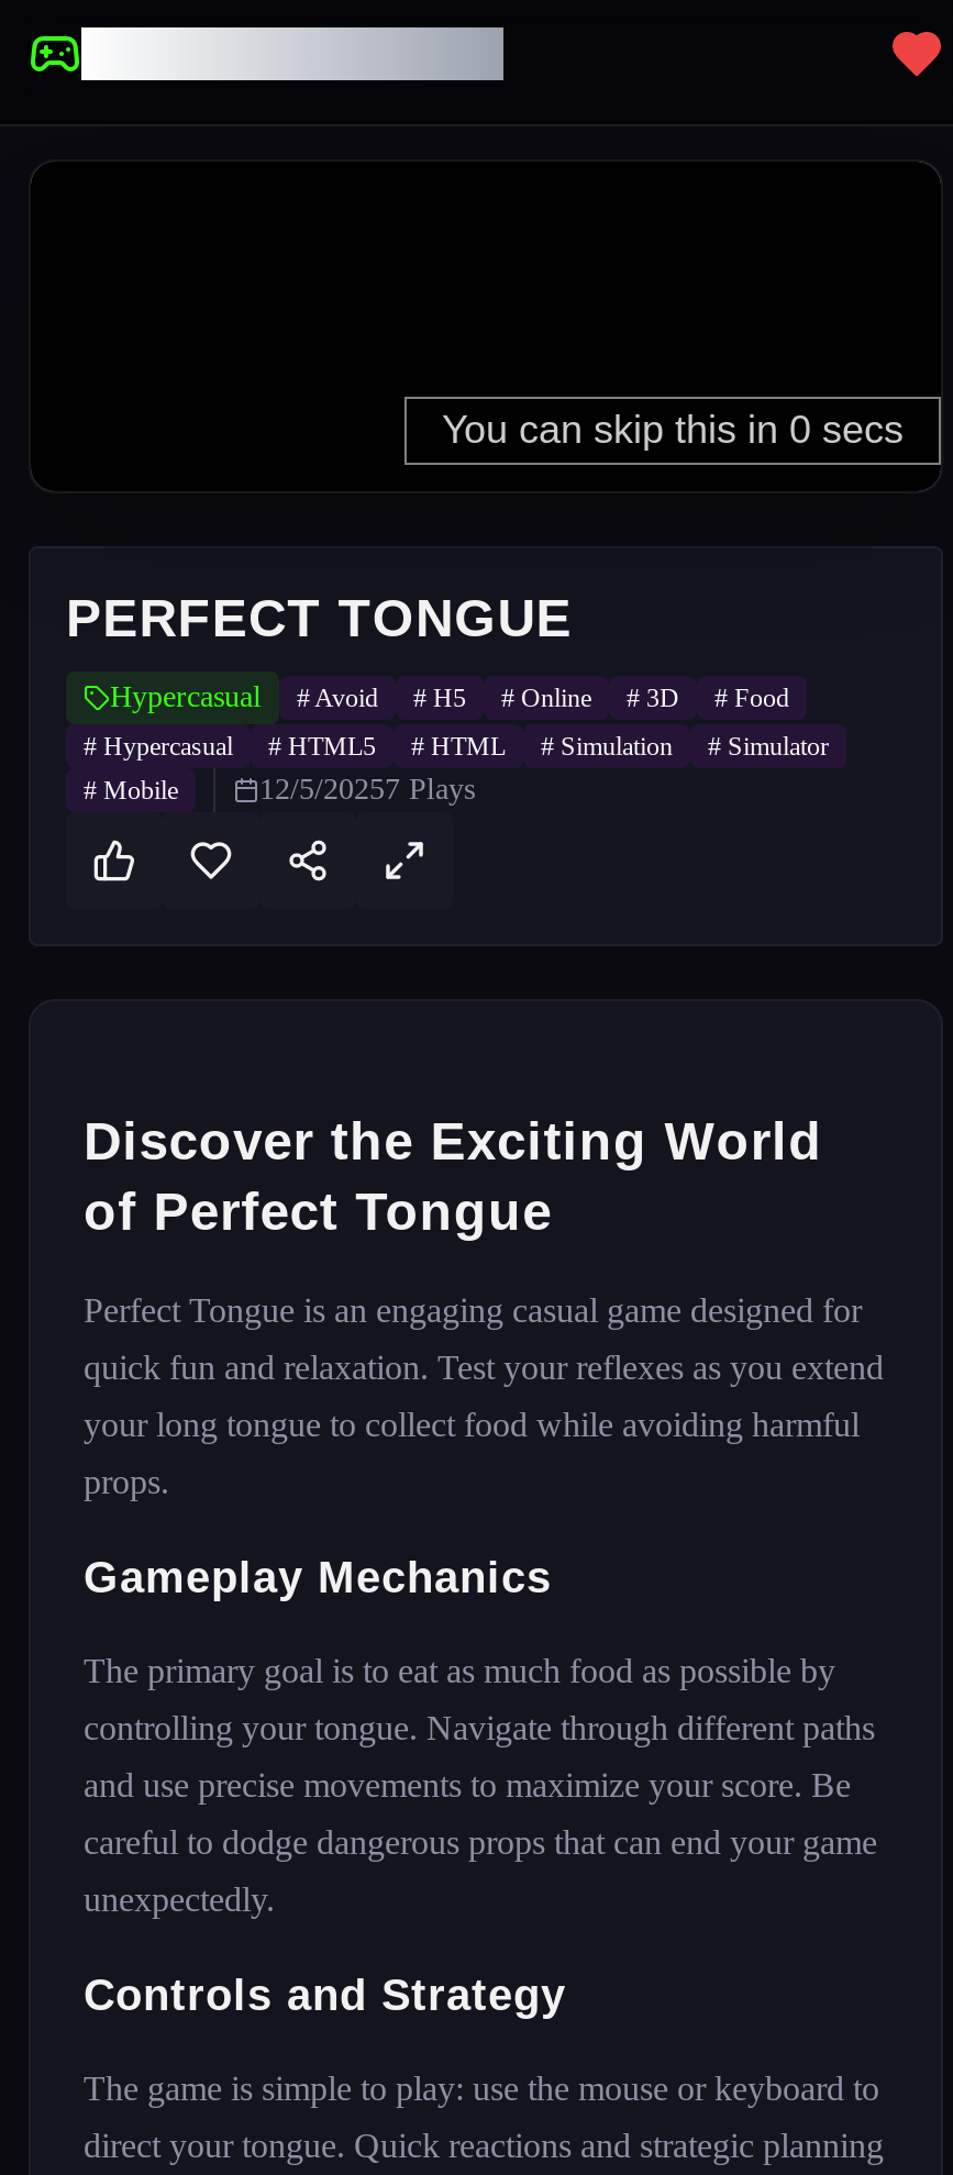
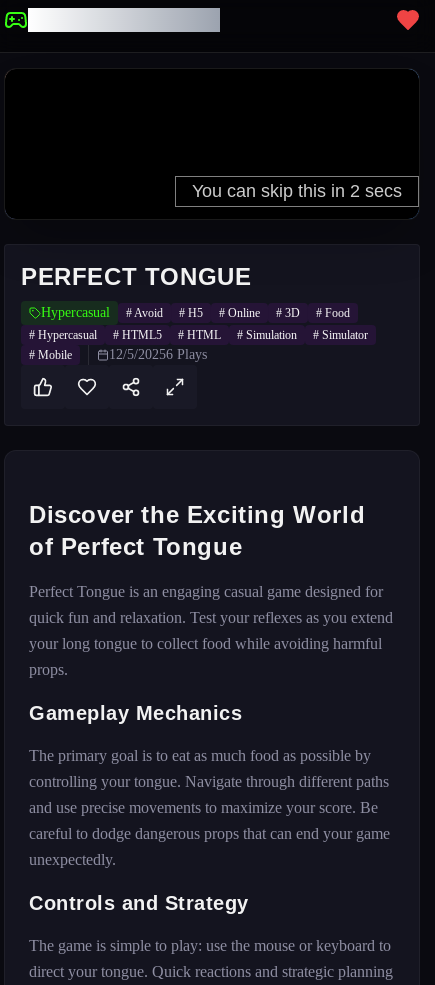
- 12/5/20257 Plays
+ 12/5/20256 Plays
